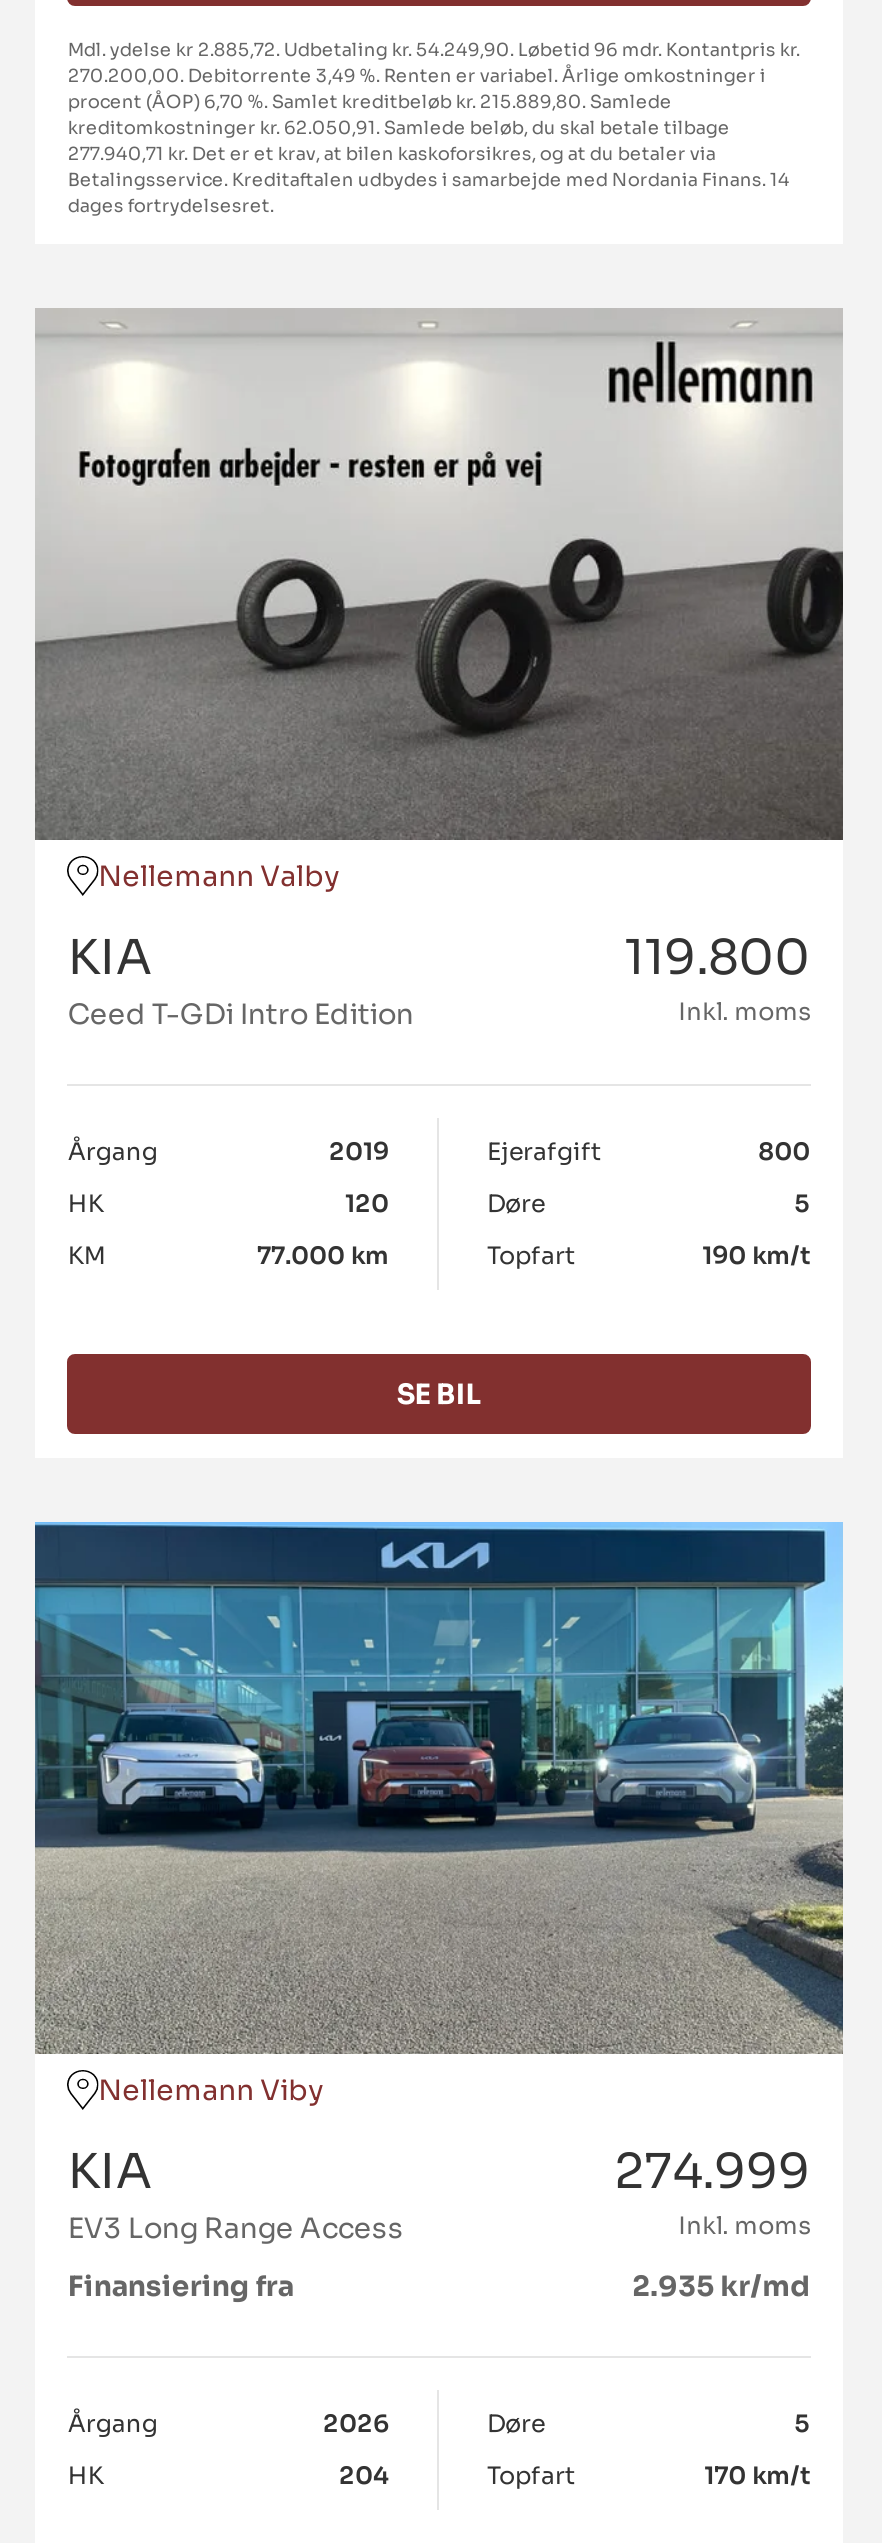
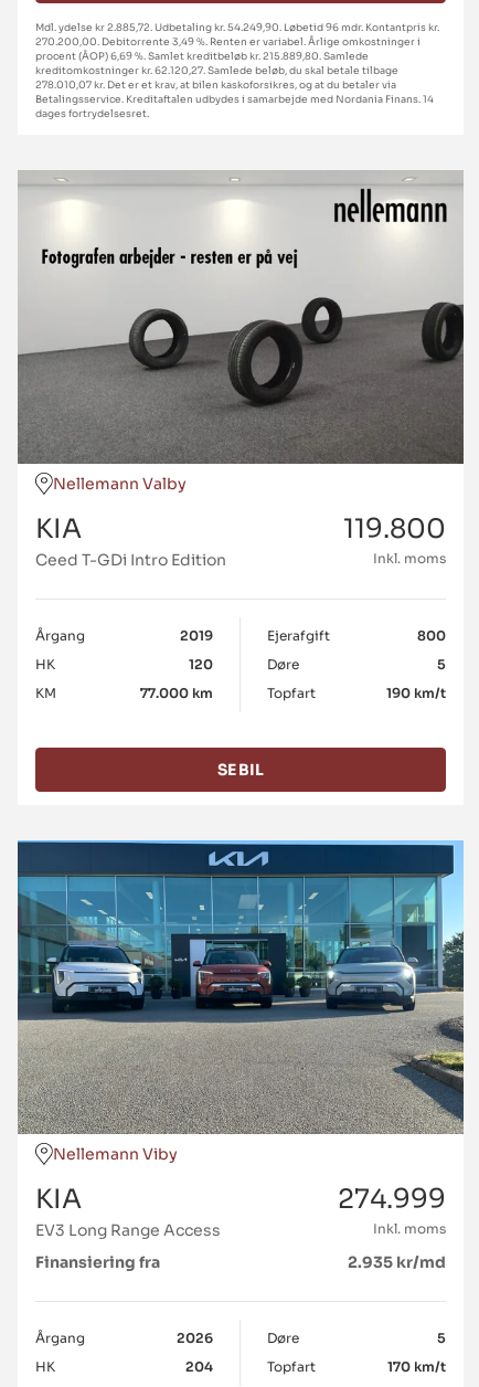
- procent (ÅOP) 6,70 %. Samlet kreditbeløb kr. 215.889,80. Samlede
+ procent (ÅOP) 6,69 %. Samlet kreditbeløb kr. 215.889,80. Samlede

- kreditomkostninger kr. 62.050,91. Samlede beløb, du skal betale tilbage
+ kreditomkostninger kr. 62.120,27. Samlede beløb, du skal betale tilbage

- 277.940,71 kr. Det er et krav, at bilen kaskoforsikres, og at du betaler via
+ 278.010,07 kr. Det er et krav, at bilen kaskoforsikres, og at du betaler via
